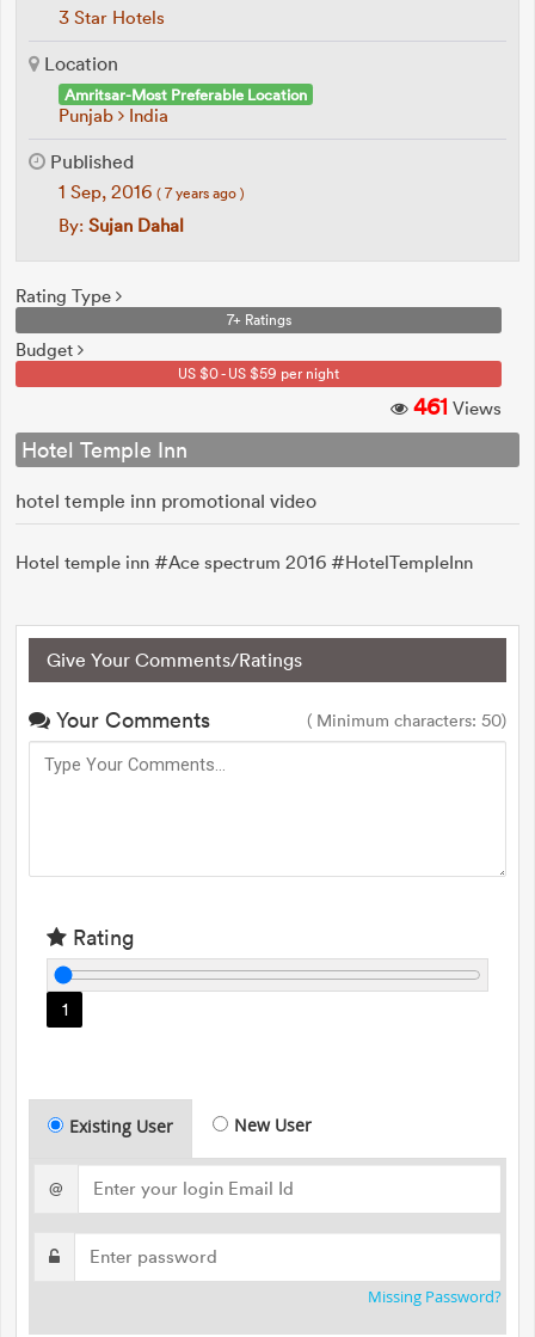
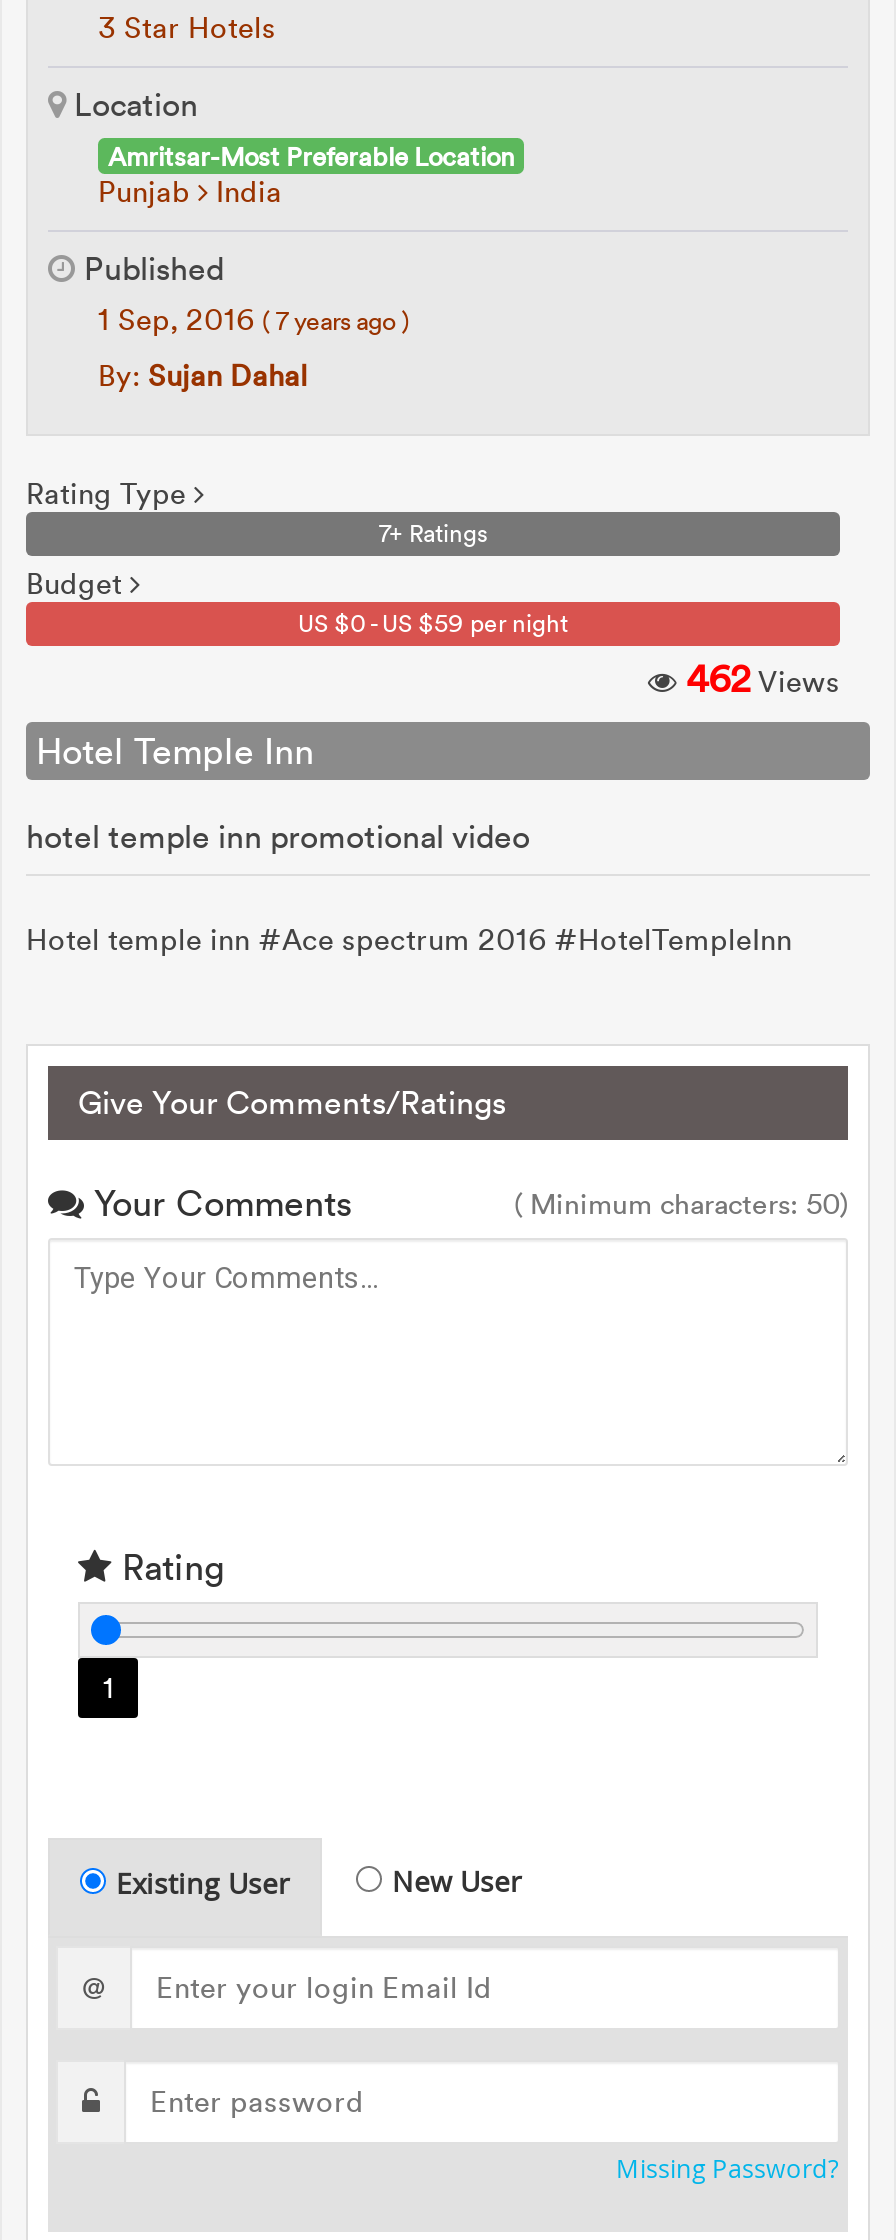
- 461Views
+ 462Views
